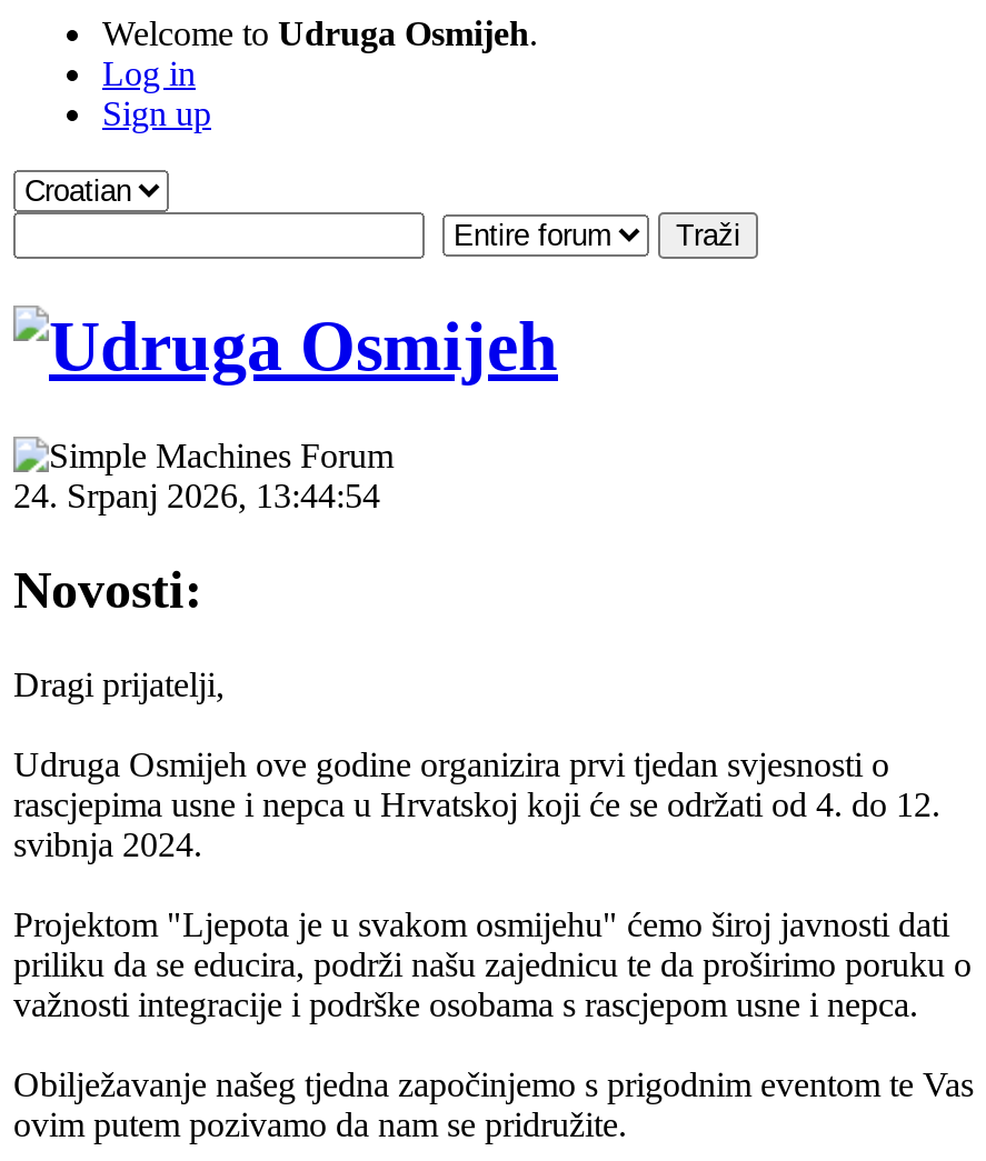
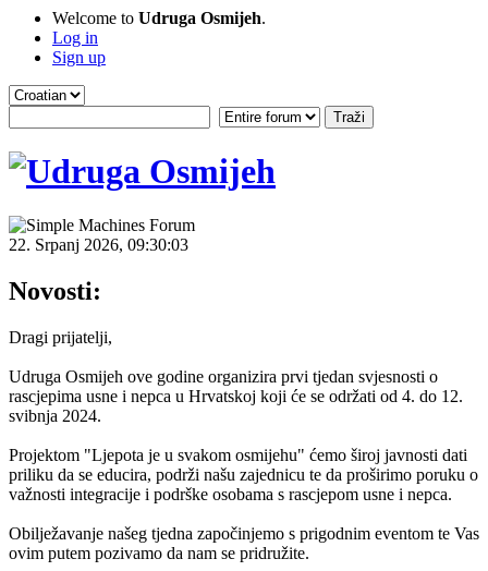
- 24. Srpanj 2026, 13:44:54
+ 22. Srpanj 2026, 09:30:03
